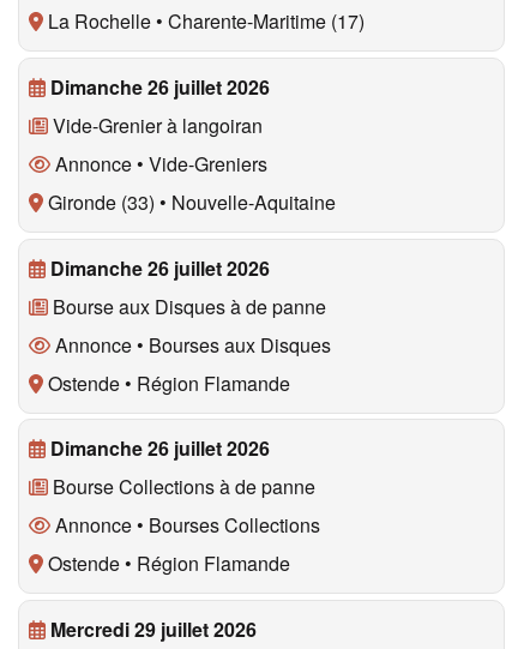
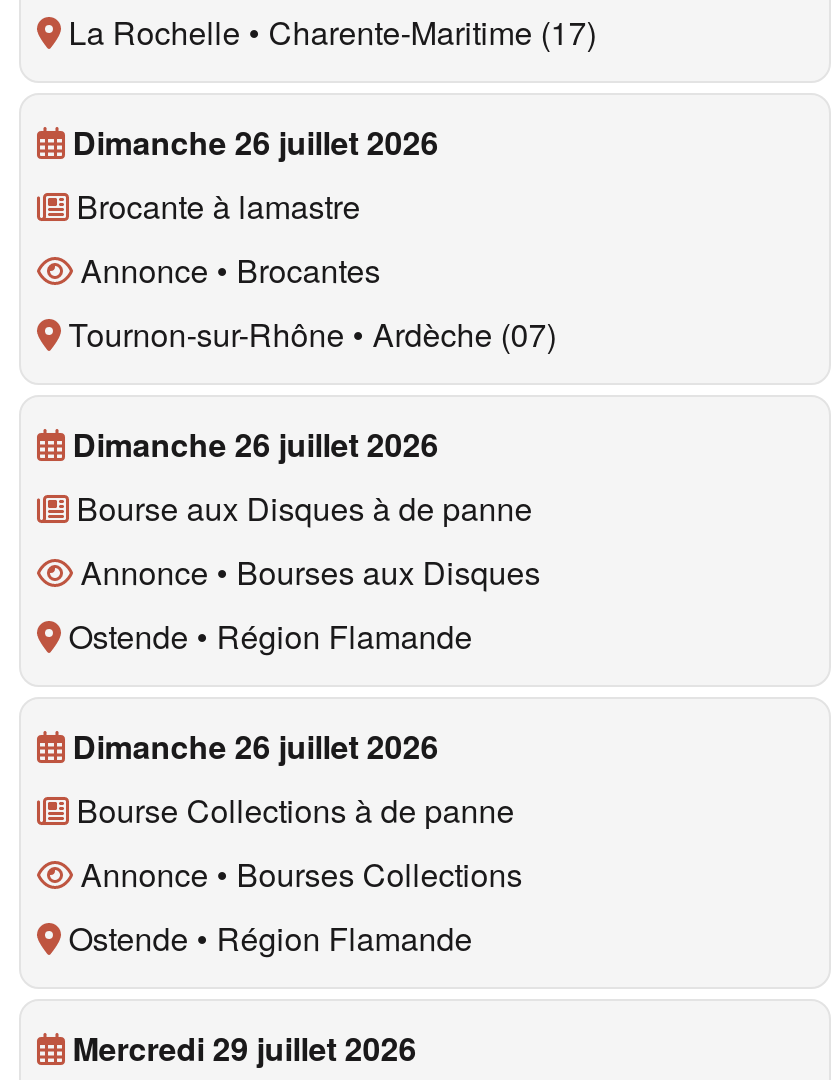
- Vide-Grenier à langoiran
- Annonce • Vide-Greniers
- Gironde (33) • Nouvelle-Aquitaine
+ Brocante à lamastre
+ Annonce • Brocantes
+ Tournon-sur-Rhône • Ardèche (07)
